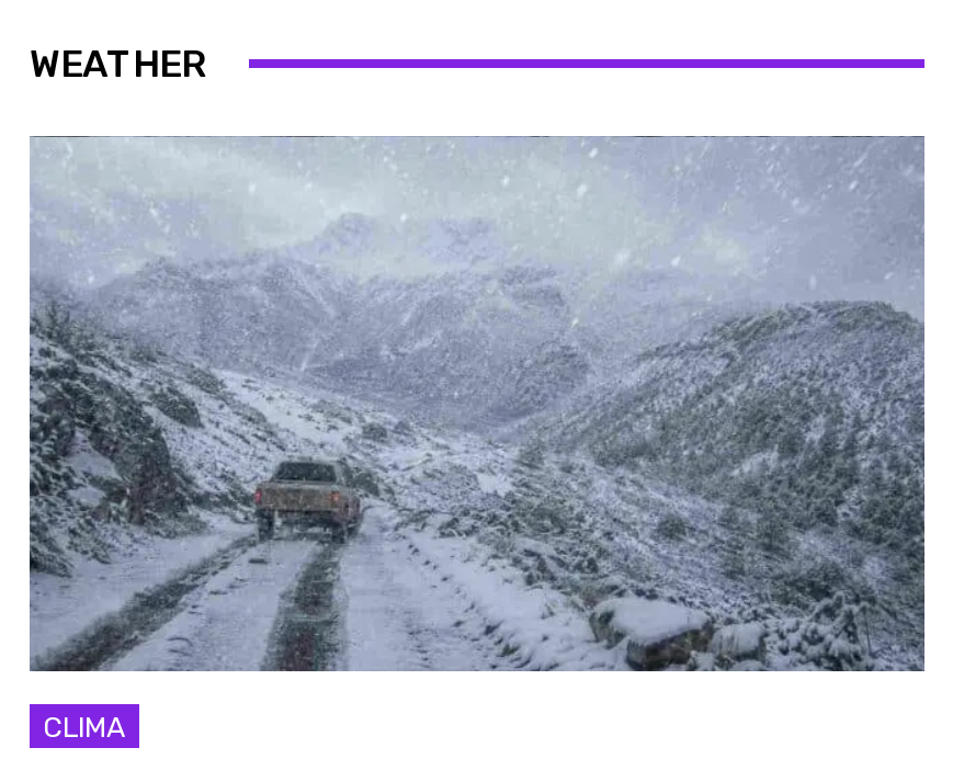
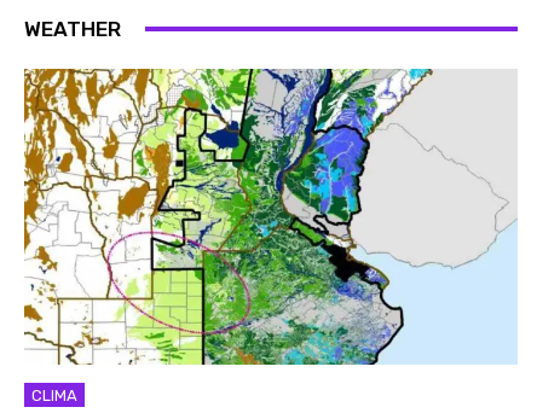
- [image]
+ [image]
